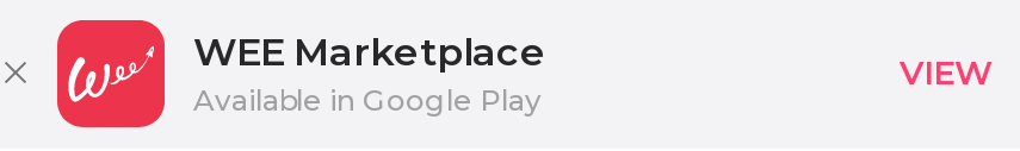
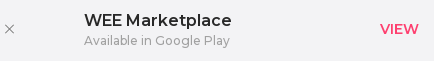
- [image]
